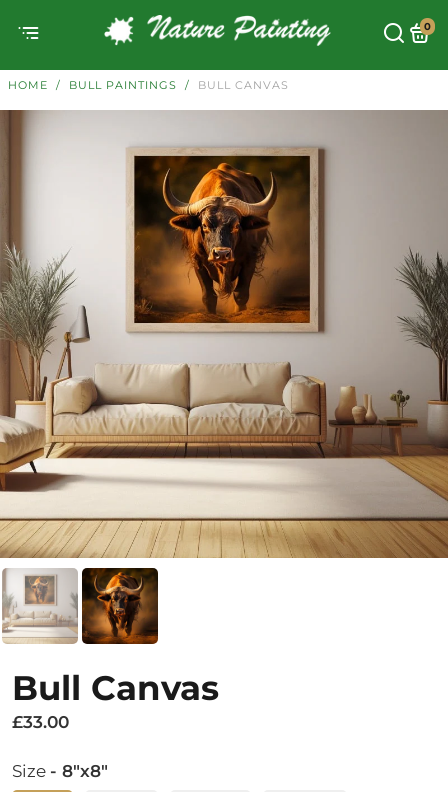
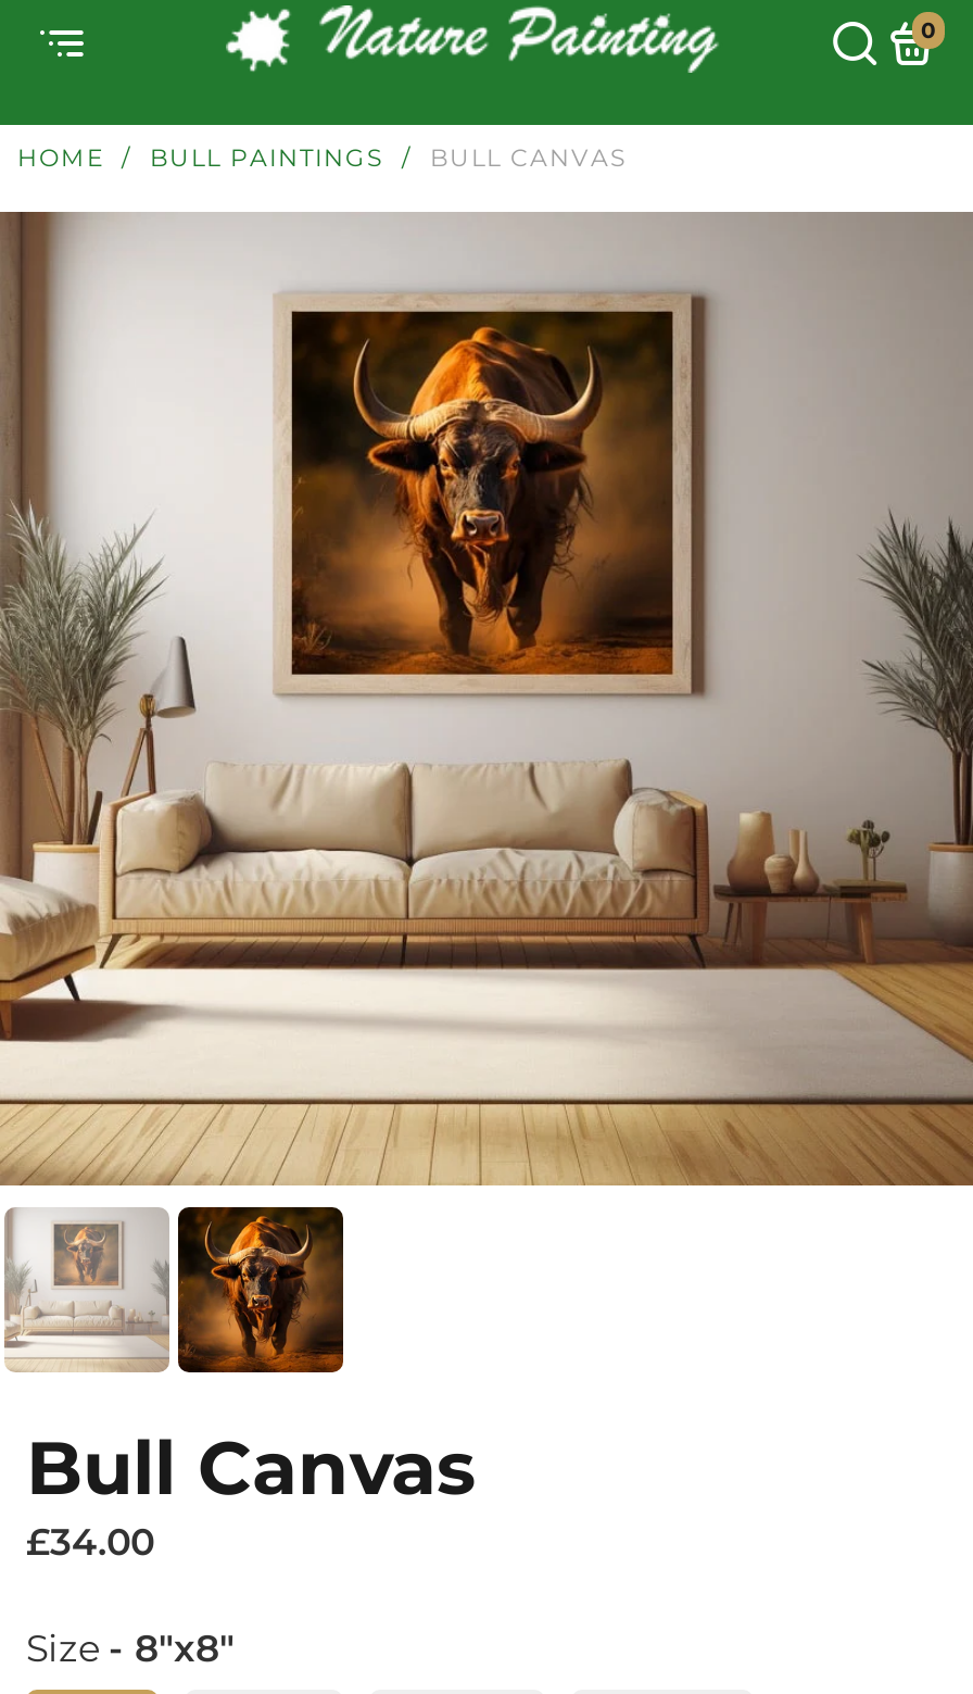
- £33.00
+ £34.00
